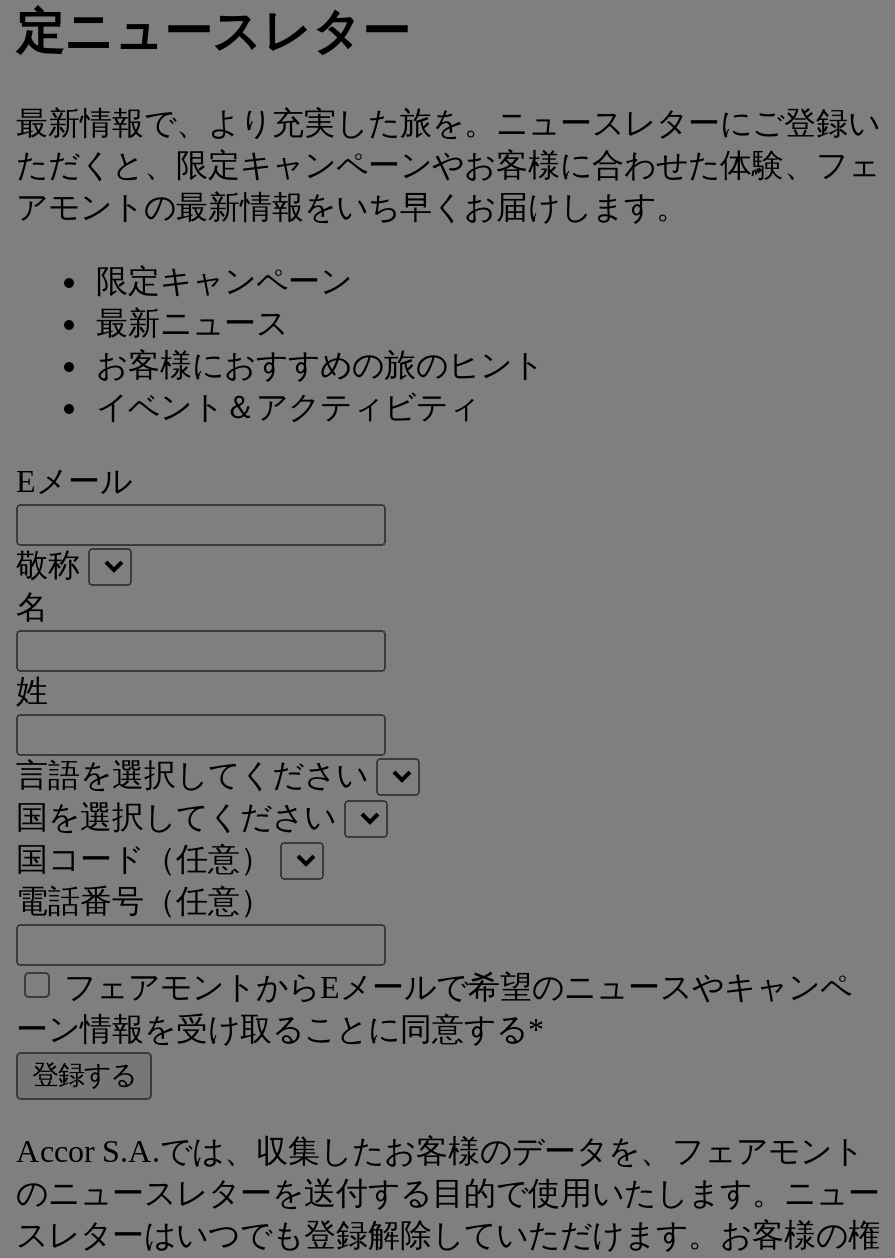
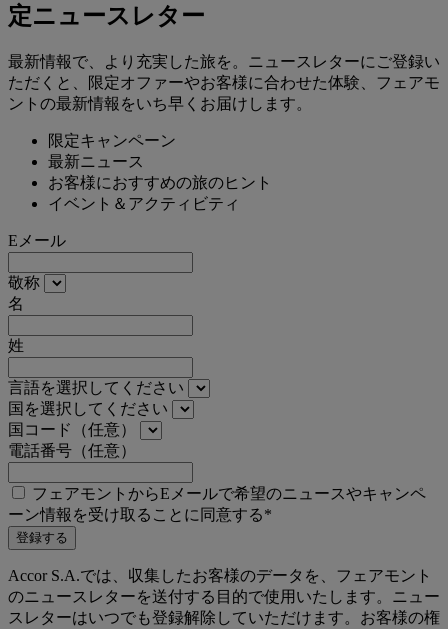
- ただくと、限定キャンペーンやお客様に合わせた体験、フェ
- アモントの最新情報をいち早くお届けします。
+ ただくと、限定オファーやお客様に合わせた体験、フェアモ
+ ントの最新情報をいち早くお届けします。
